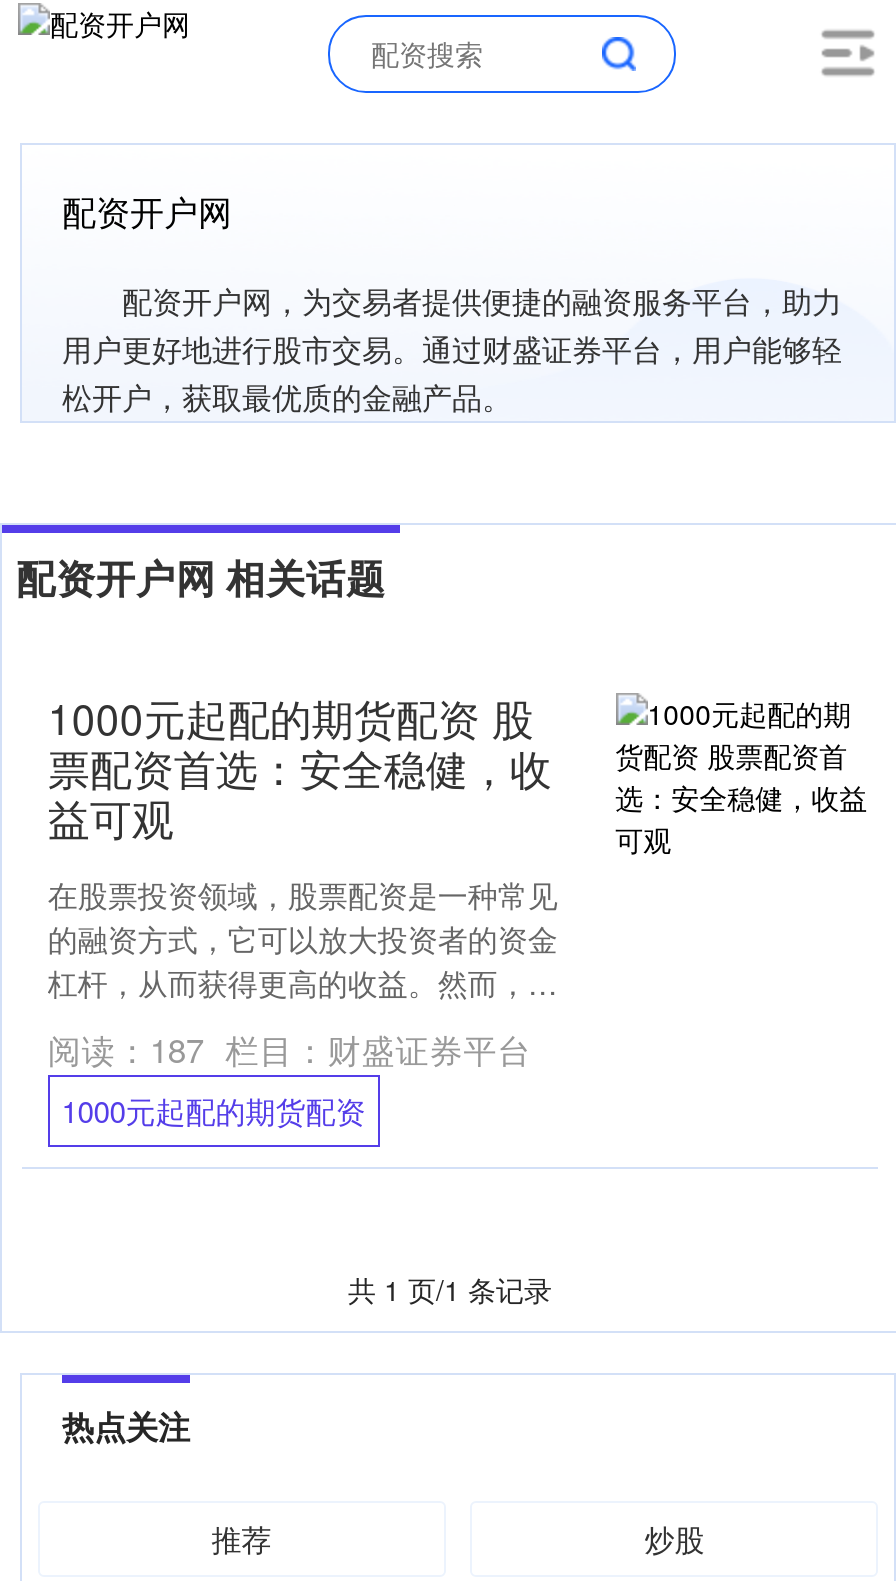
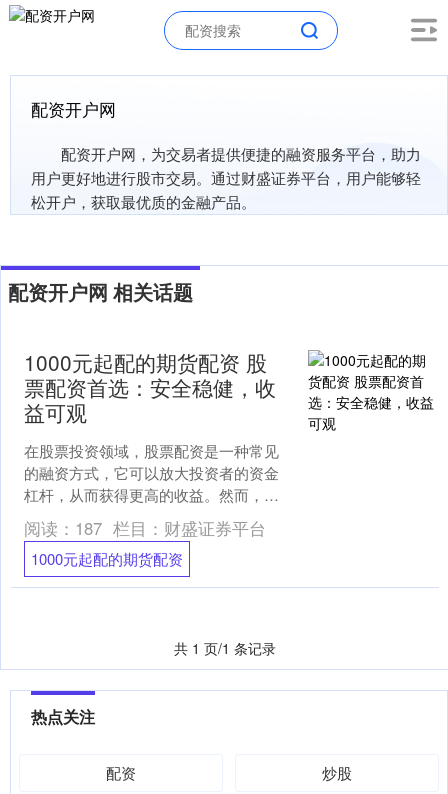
- 推荐
+ 配资
